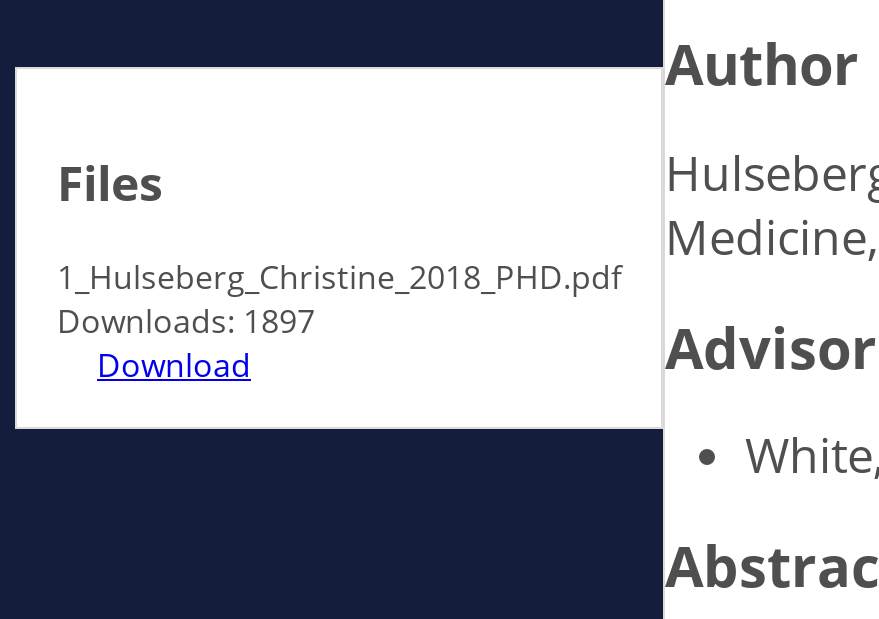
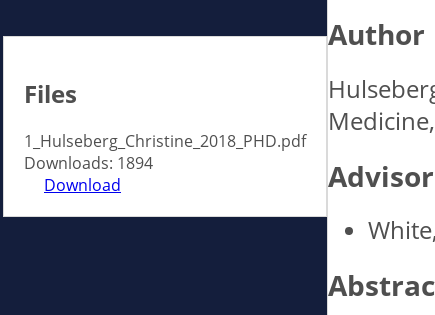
- Downloads: 1897
+ Downloads: 1894
